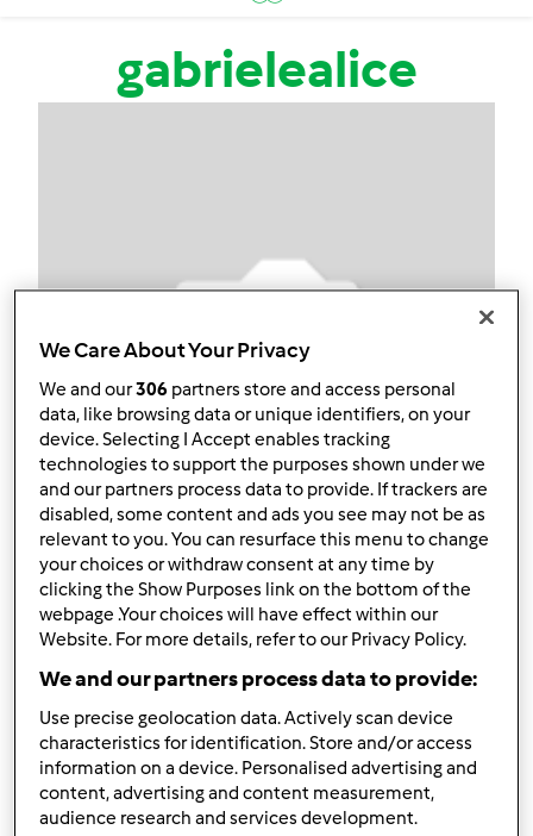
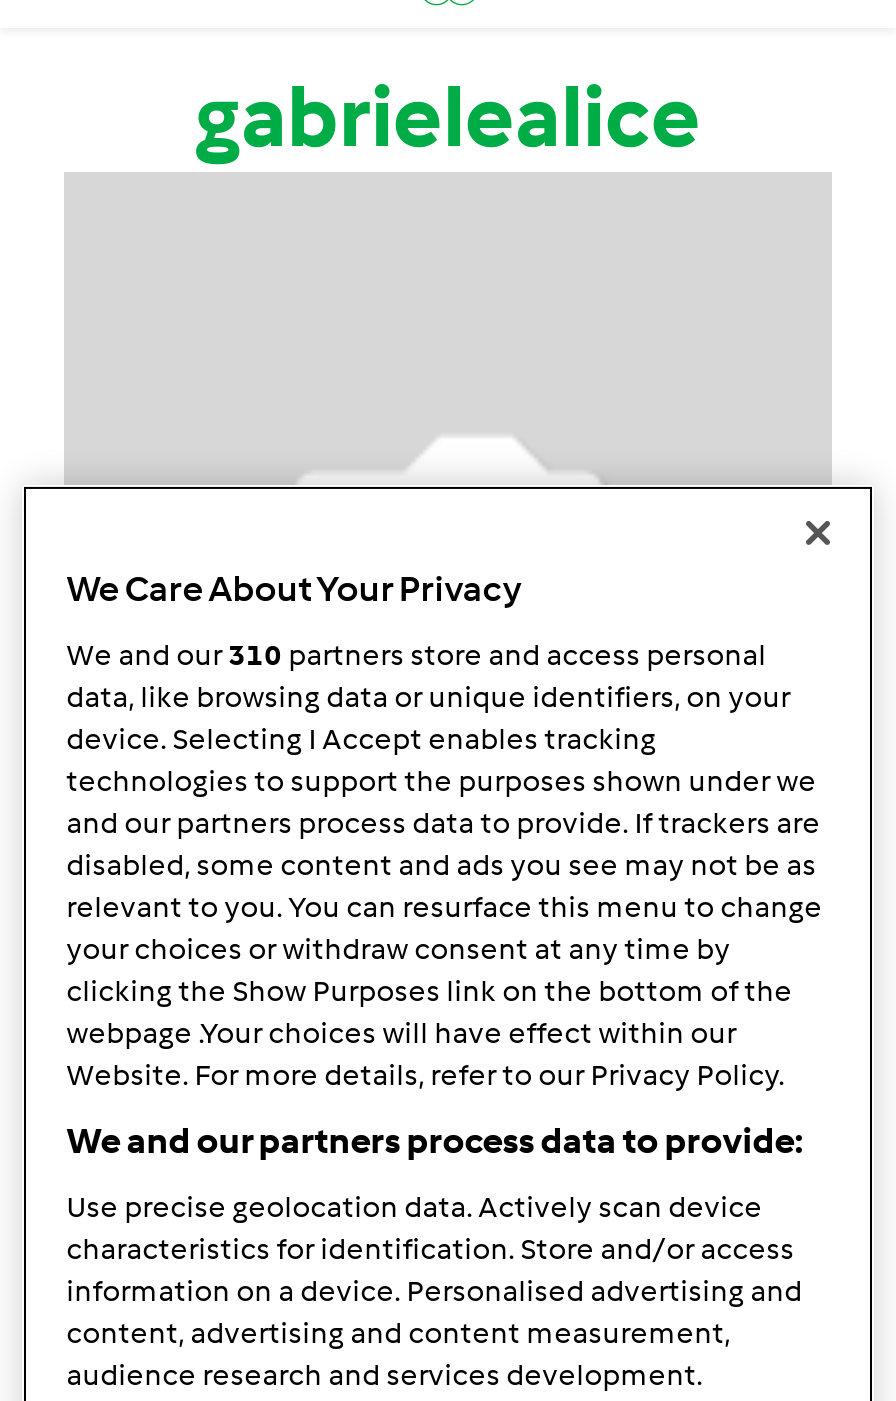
- We and our306 partners store and access personal
+ We and our310 partners store and access personal
